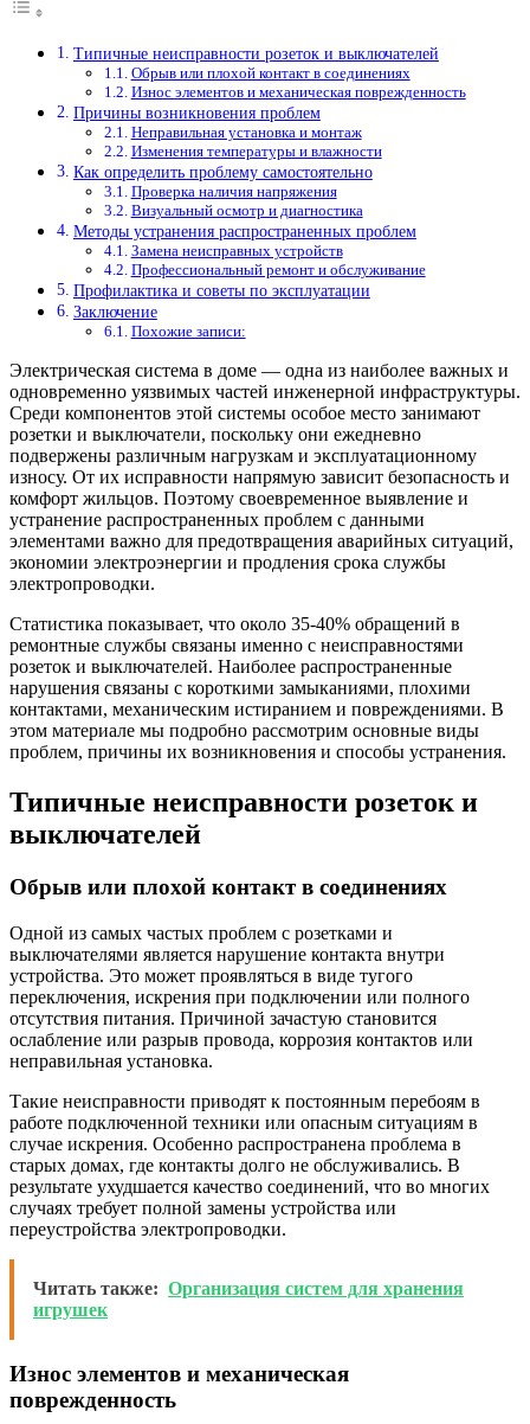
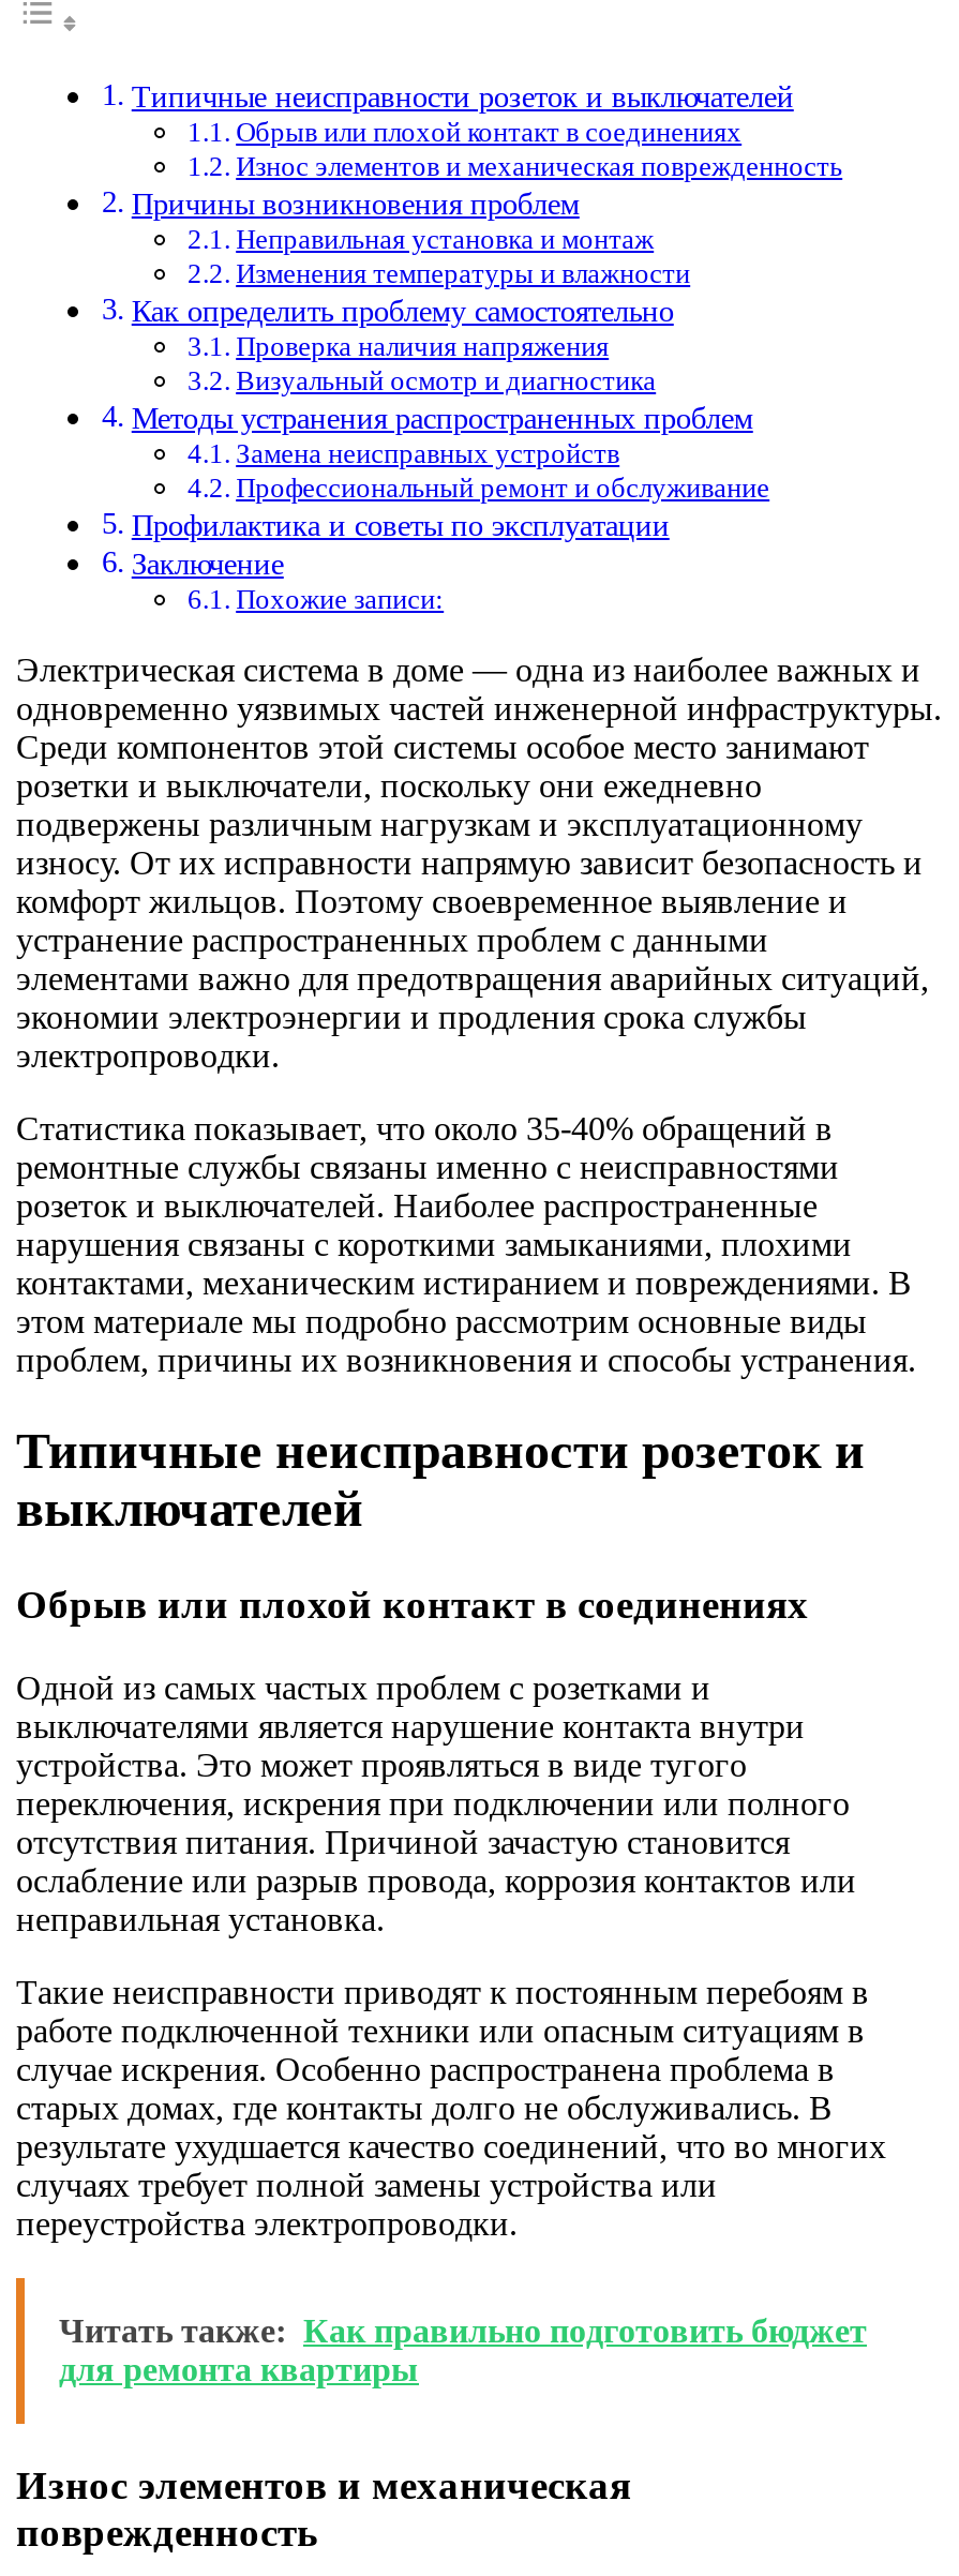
- Читать также: Организация систем для хранения
- игрушек
+ Читать также: Как правильно подготовить бюджет
+ для ремонта квартиры
